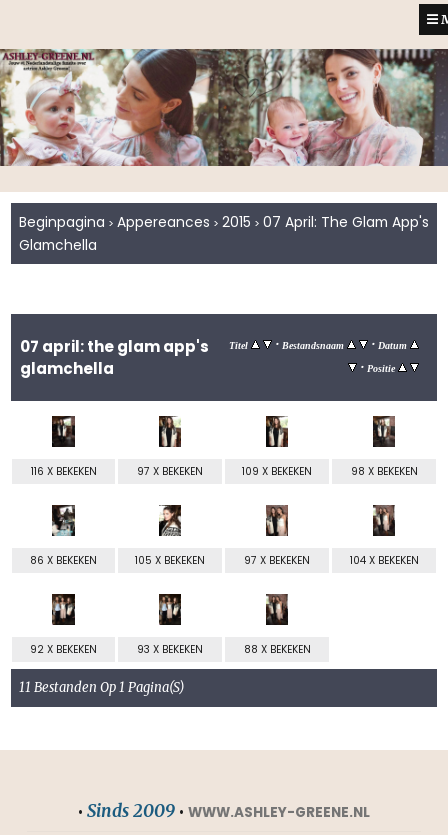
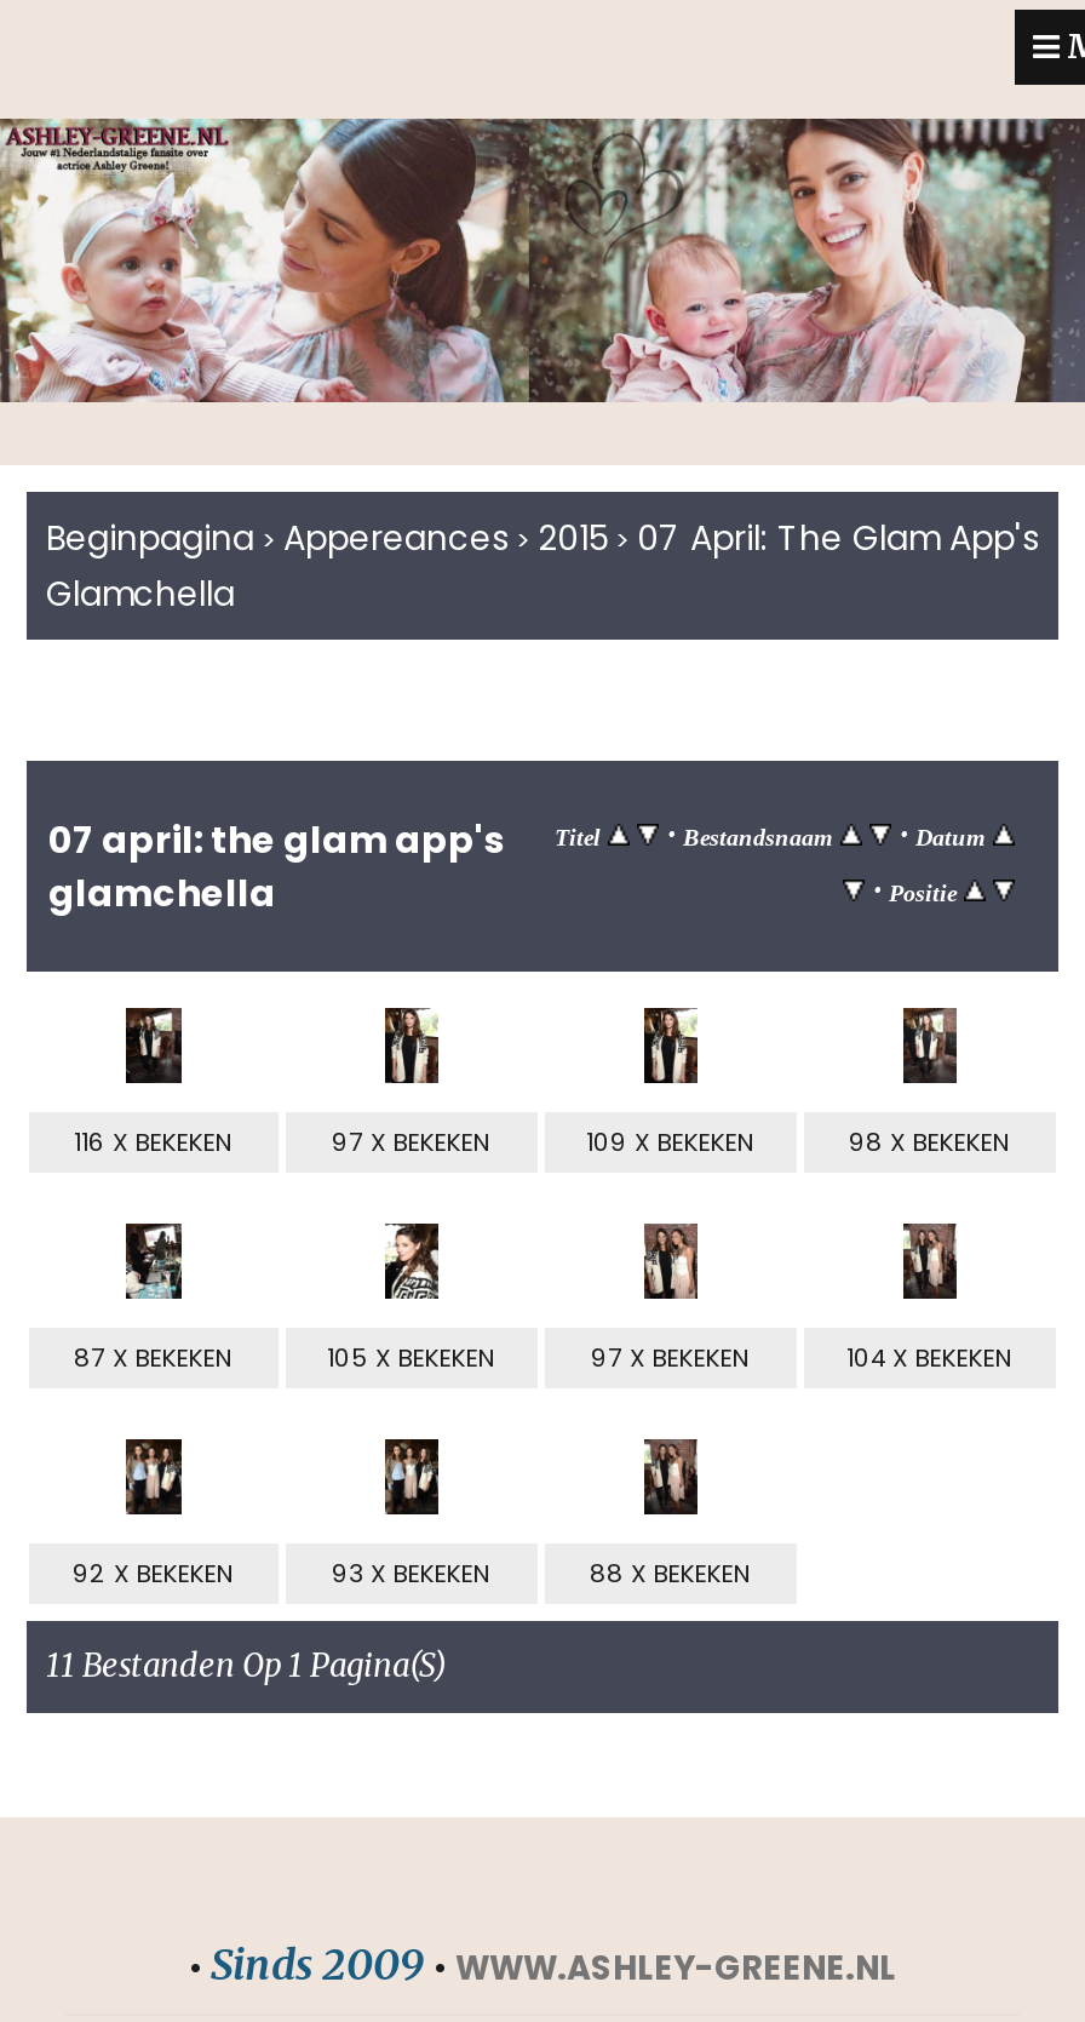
- 86 X BEKEKEN
+ 87 X BEKEKEN
